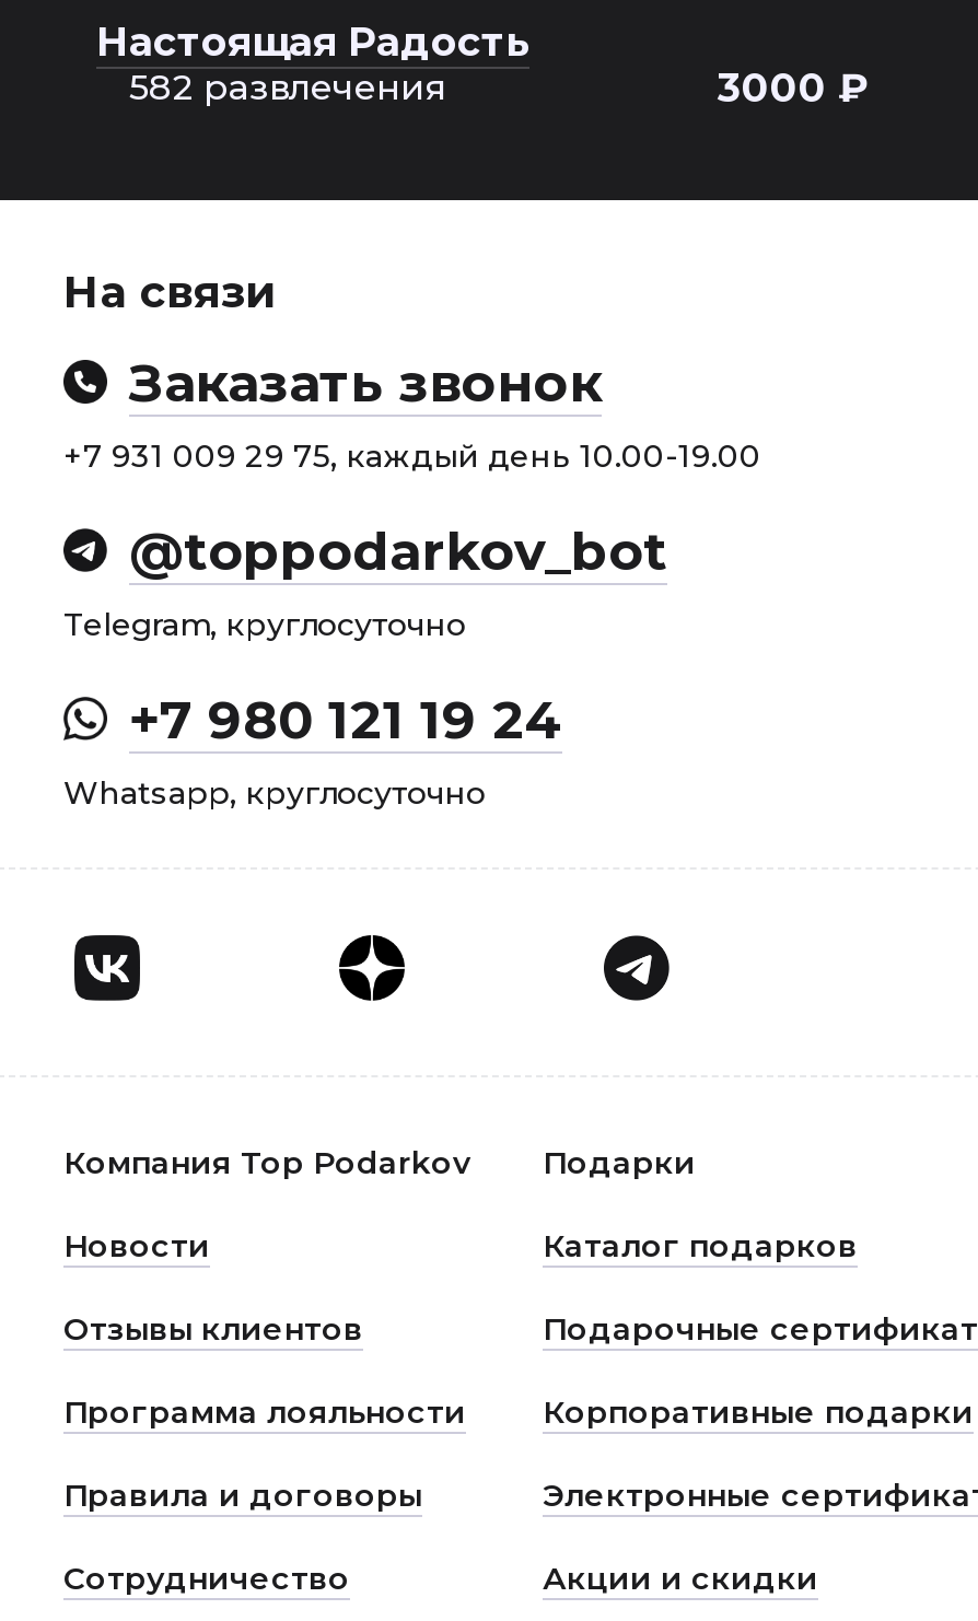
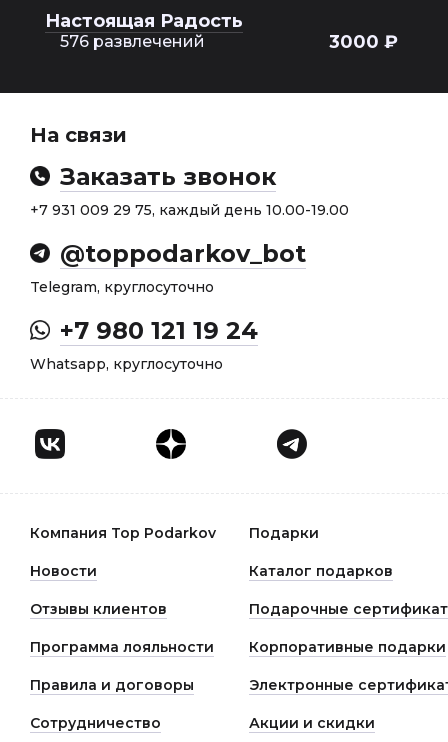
- 582 развлечения
+ 576 развлечений
